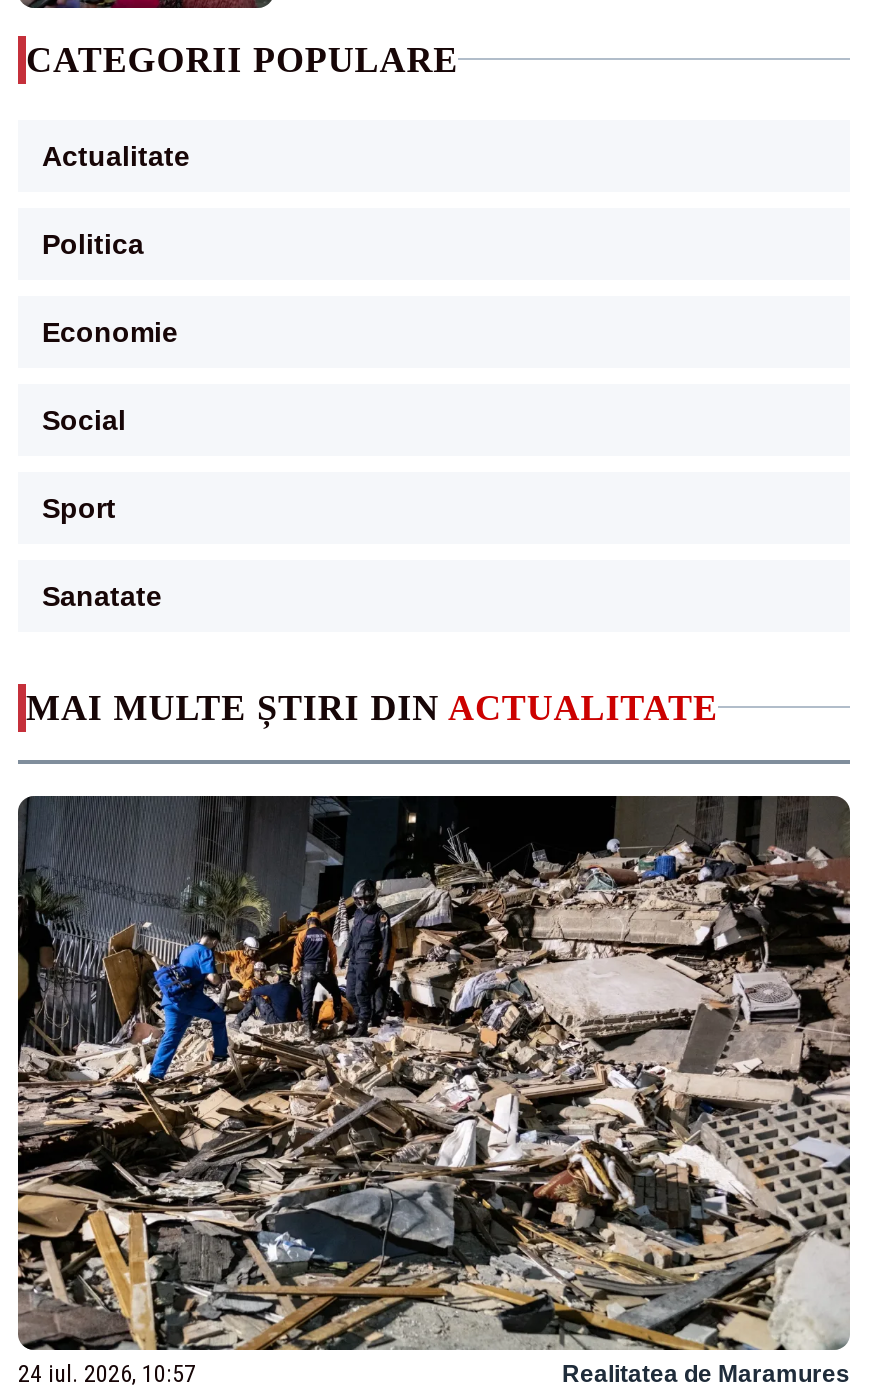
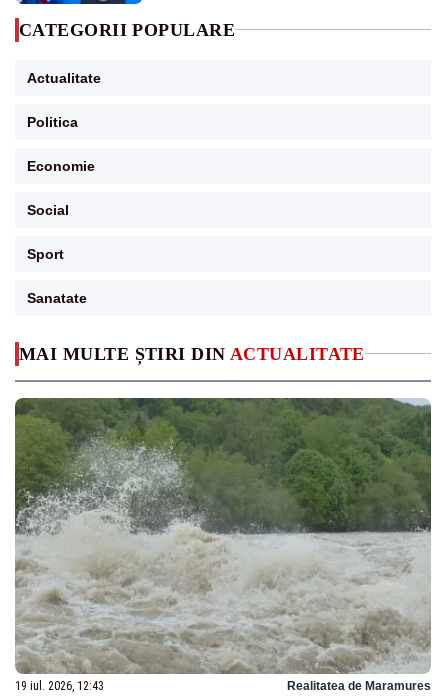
- [image]
- 24 iul. 2026, 10:57
+ [image]
+ 19 iul. 2026, 12:43
